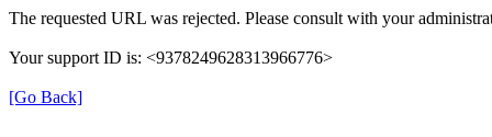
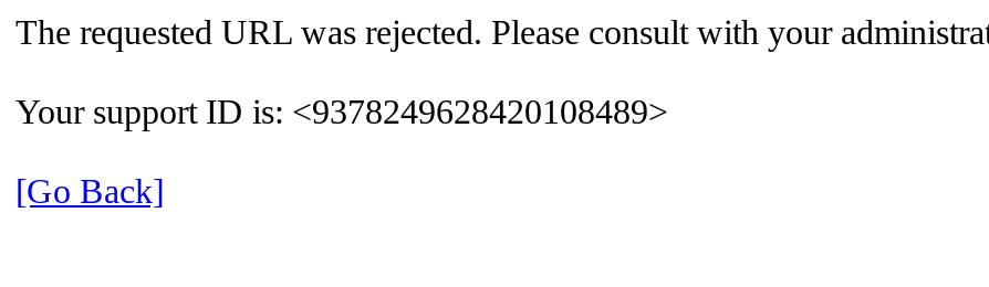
- Your support ID is: <9378249628313966776>
+ Your support ID is: <9378249628420108489>
